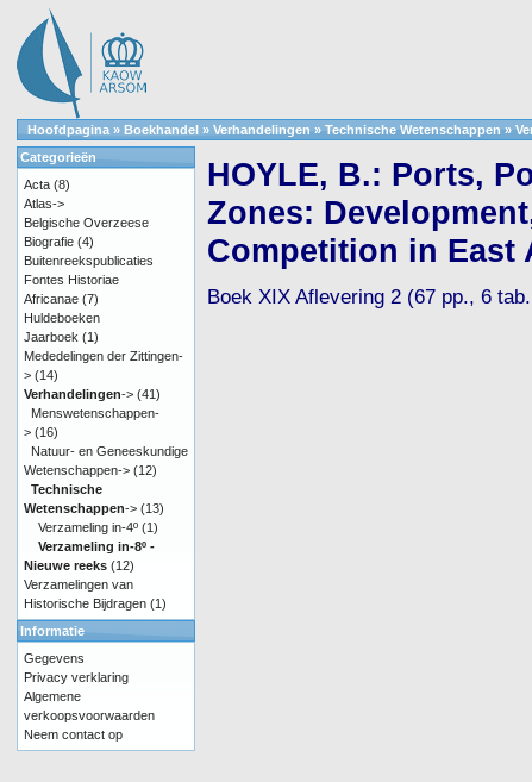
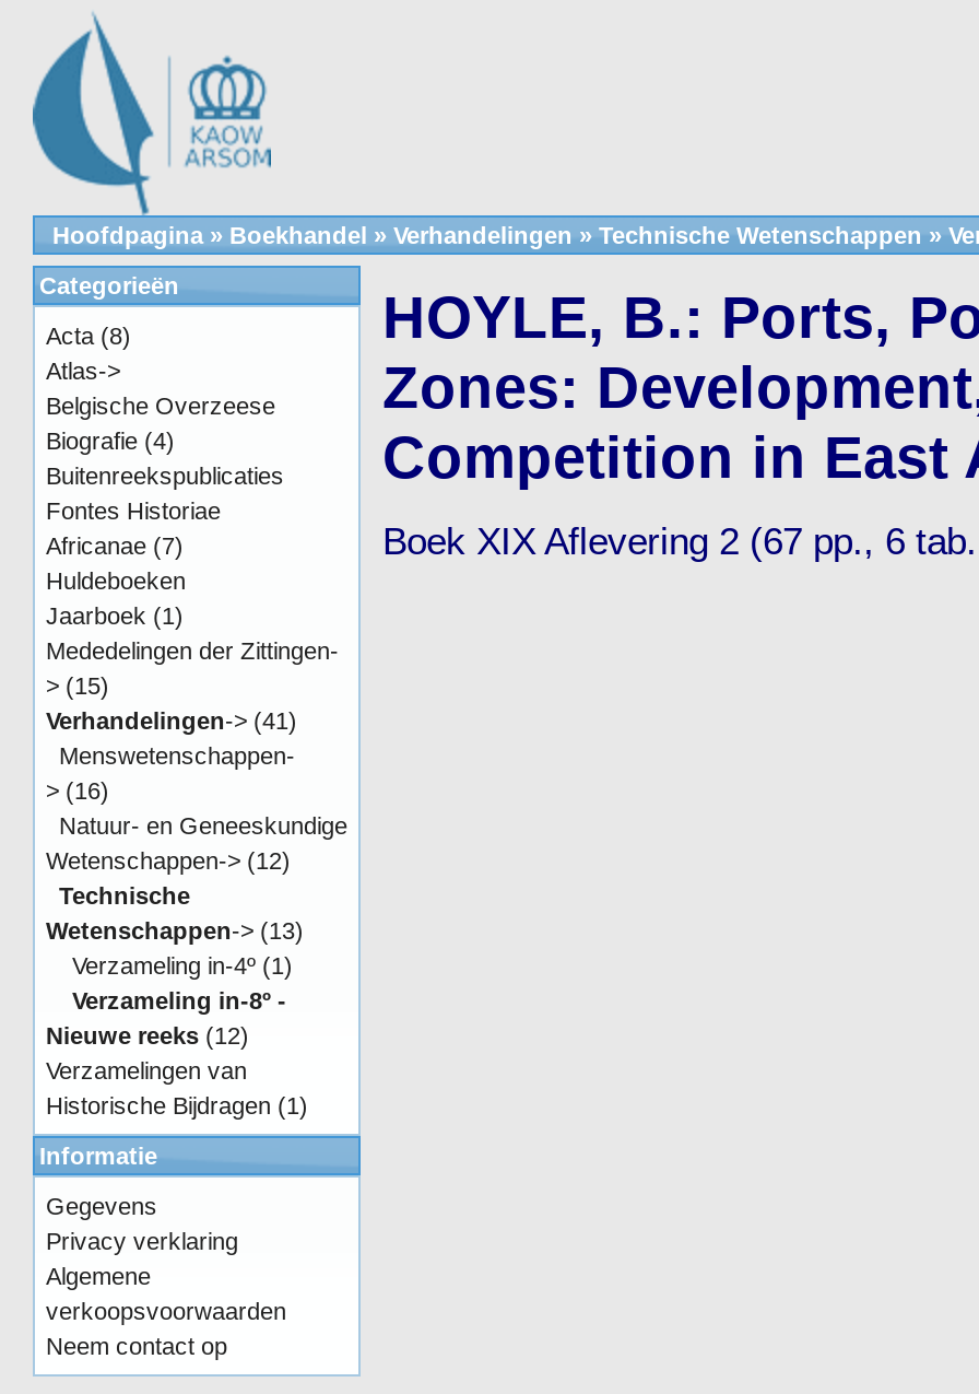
- > (14)
+ > (15)
